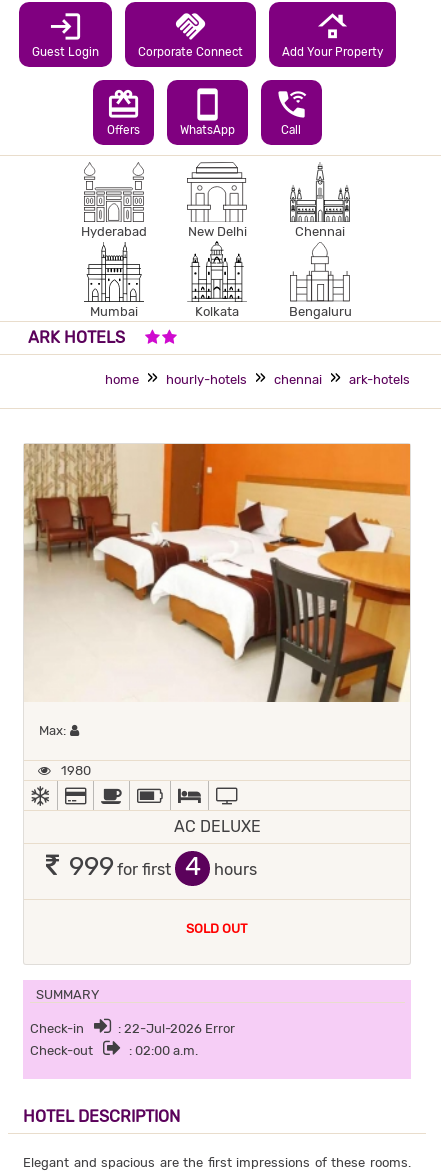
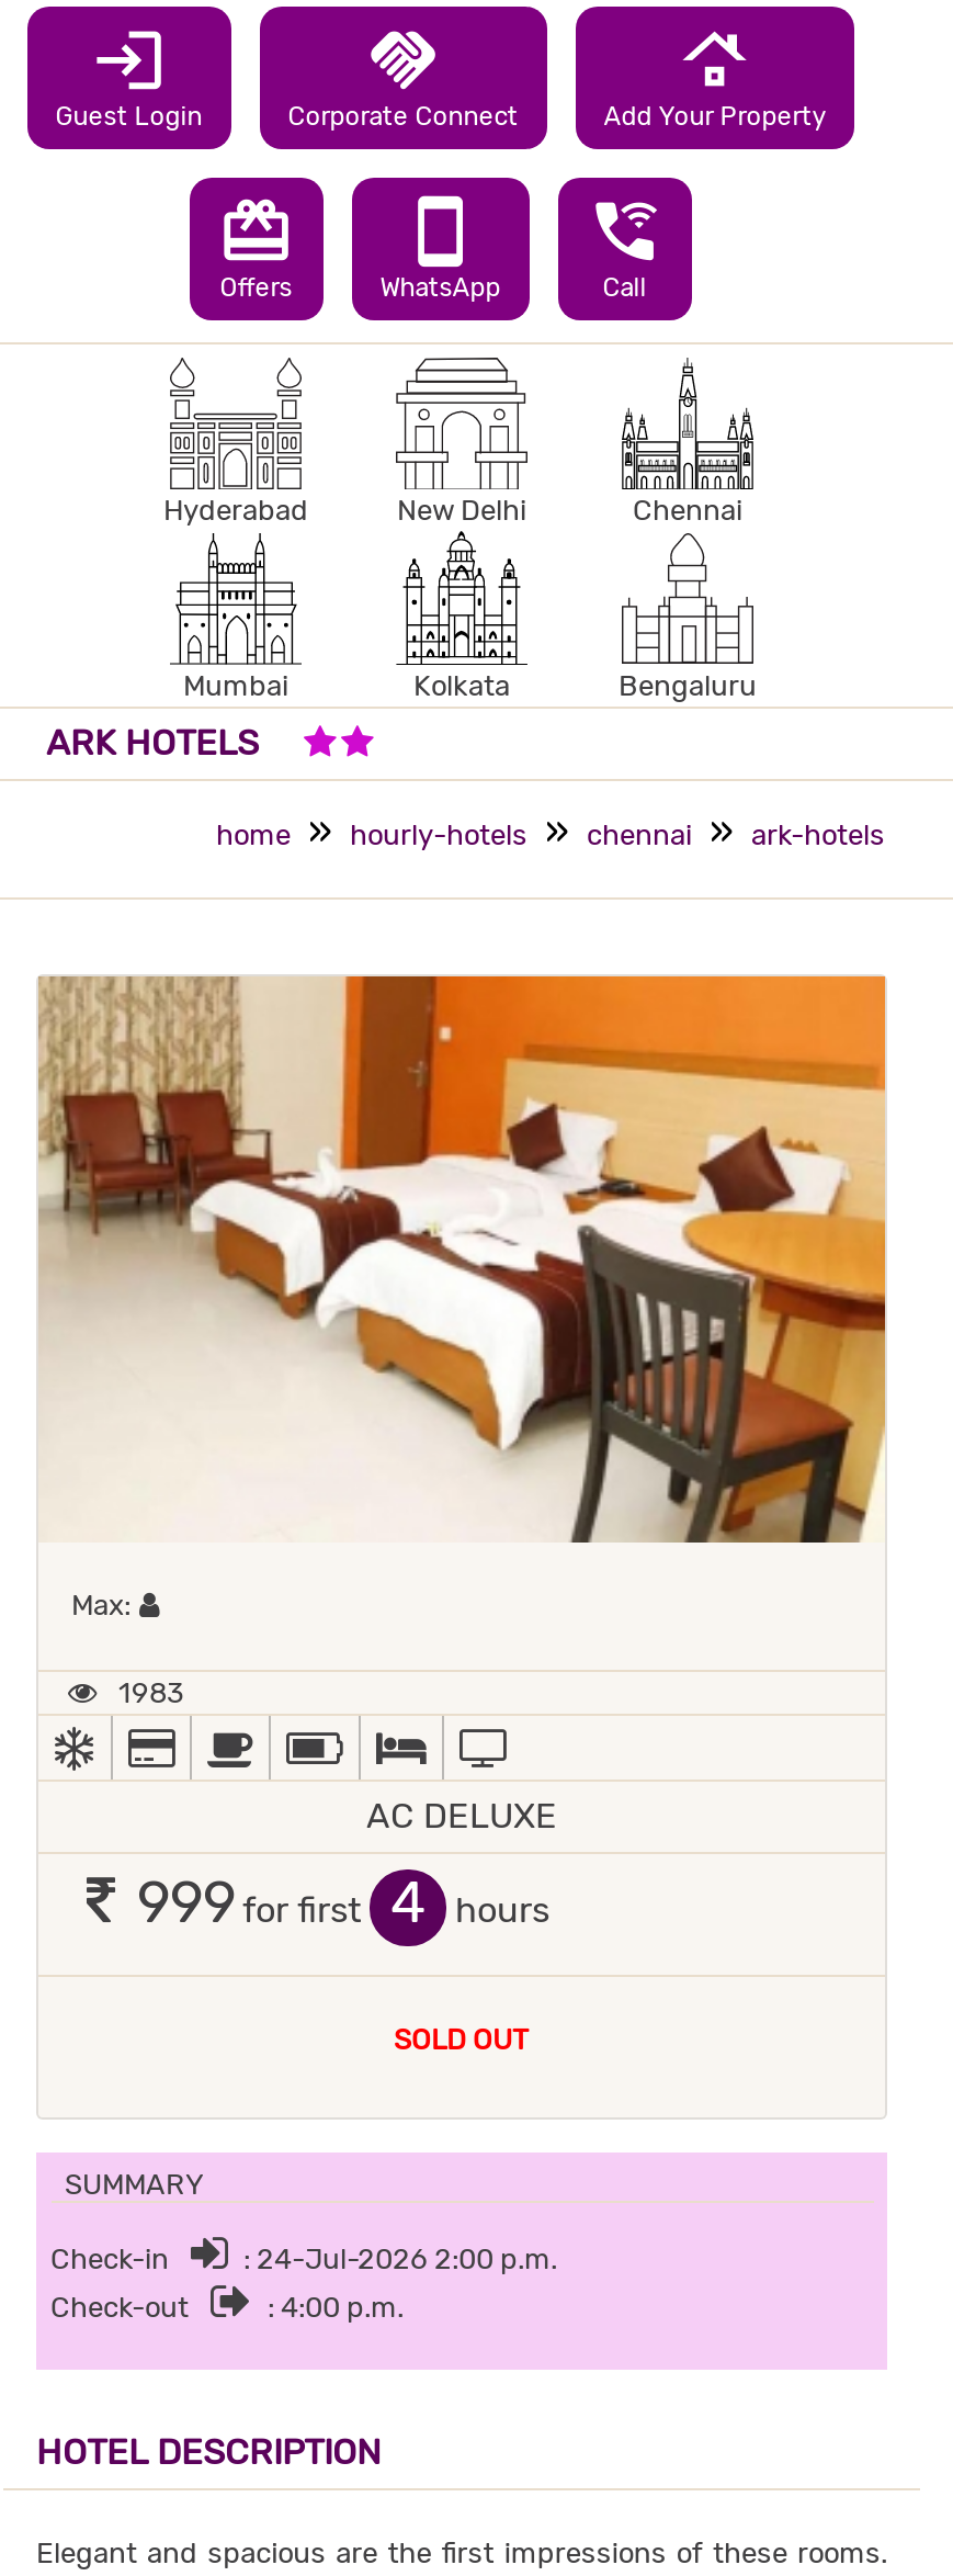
- 1980
+ 1983

- : 22-Jul-2026 Error
+ : 24-Jul-2026 2:00 p.m.

- : 02:00 a.m.
+ : 4:00 p.m.
